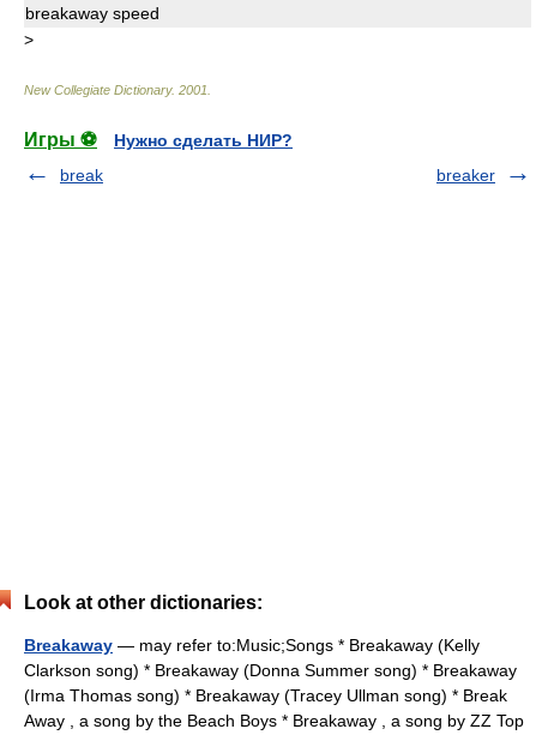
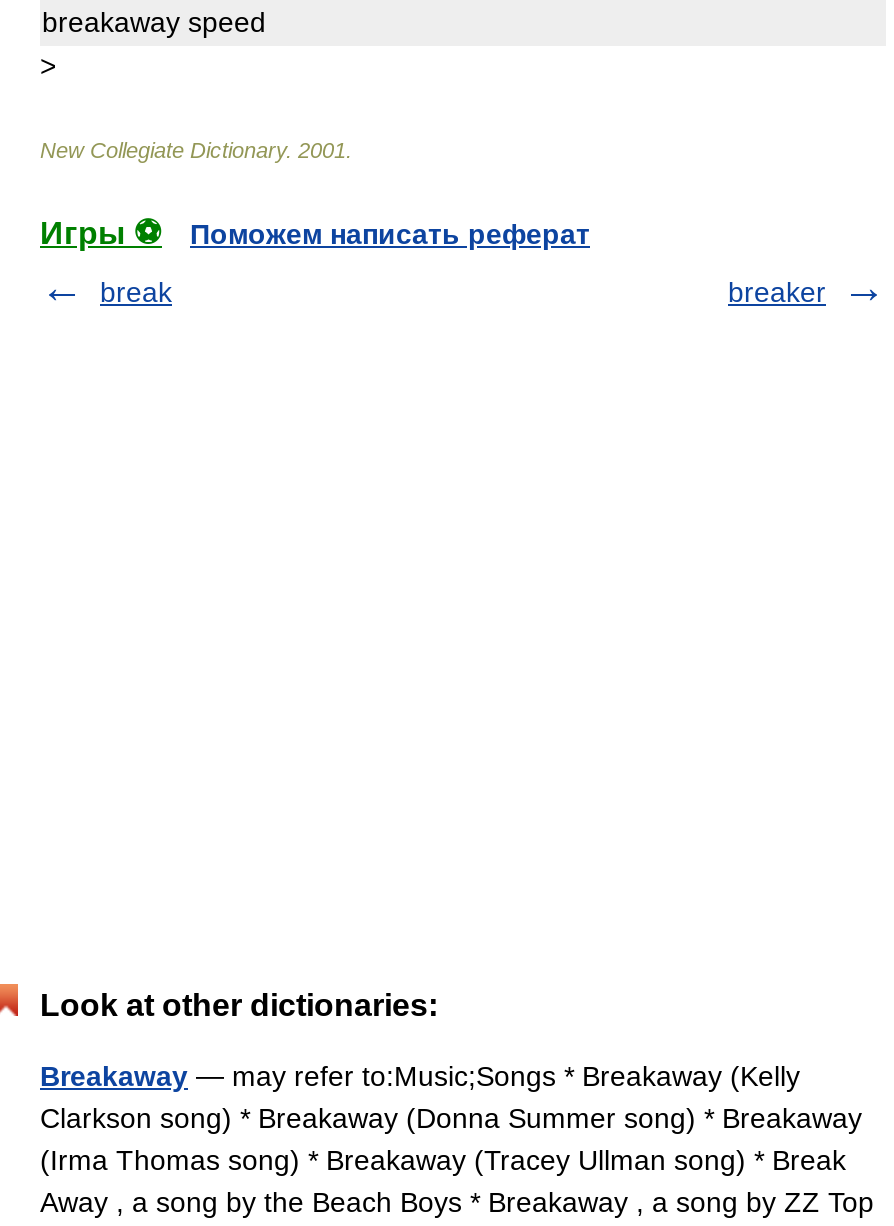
- Нужно сделать НИР?
+ Поможем написать реферат
